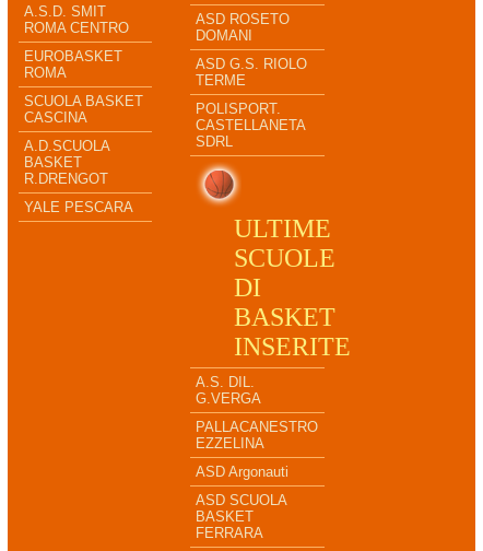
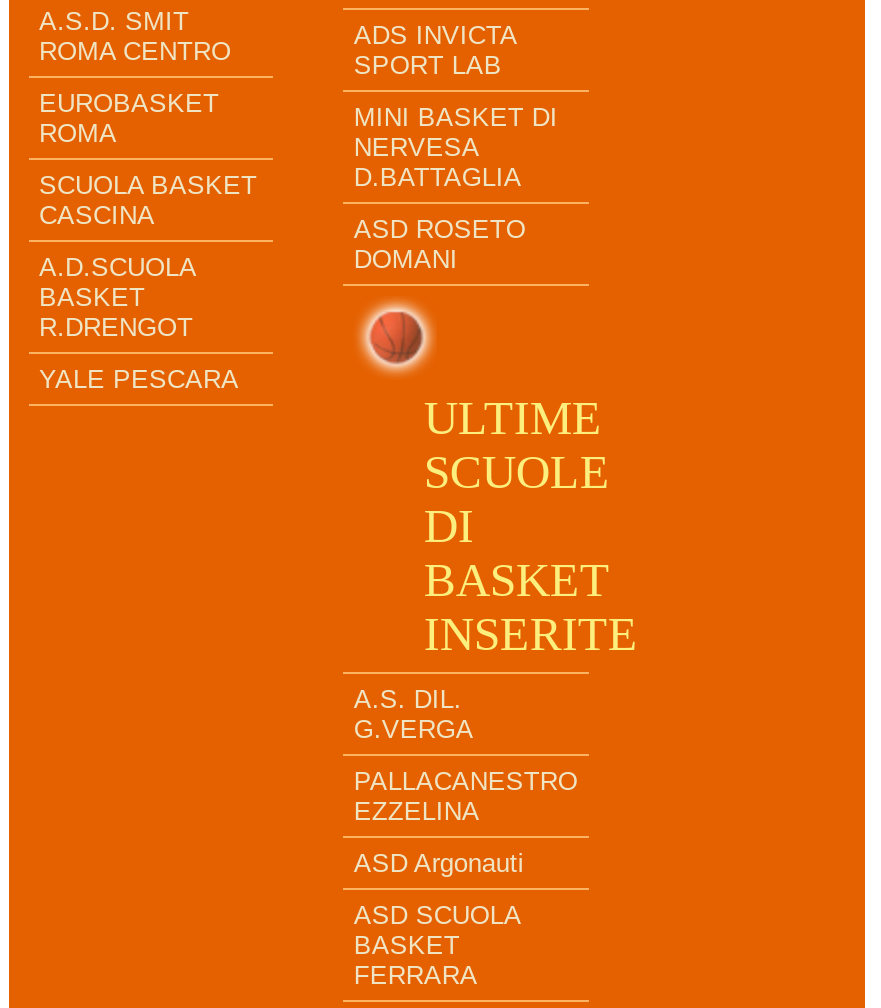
moved down: ASD ROSETO | DOMANI

+ ADS INVICTA
+ SPORT LAB
+ MINI BASKET DI
+ NERVESA
+ D.BATTAGLIA

- ASD G.S. RIOLO
- TERME
- POLISPORT.
- CASTELLANETA
- SDRL
